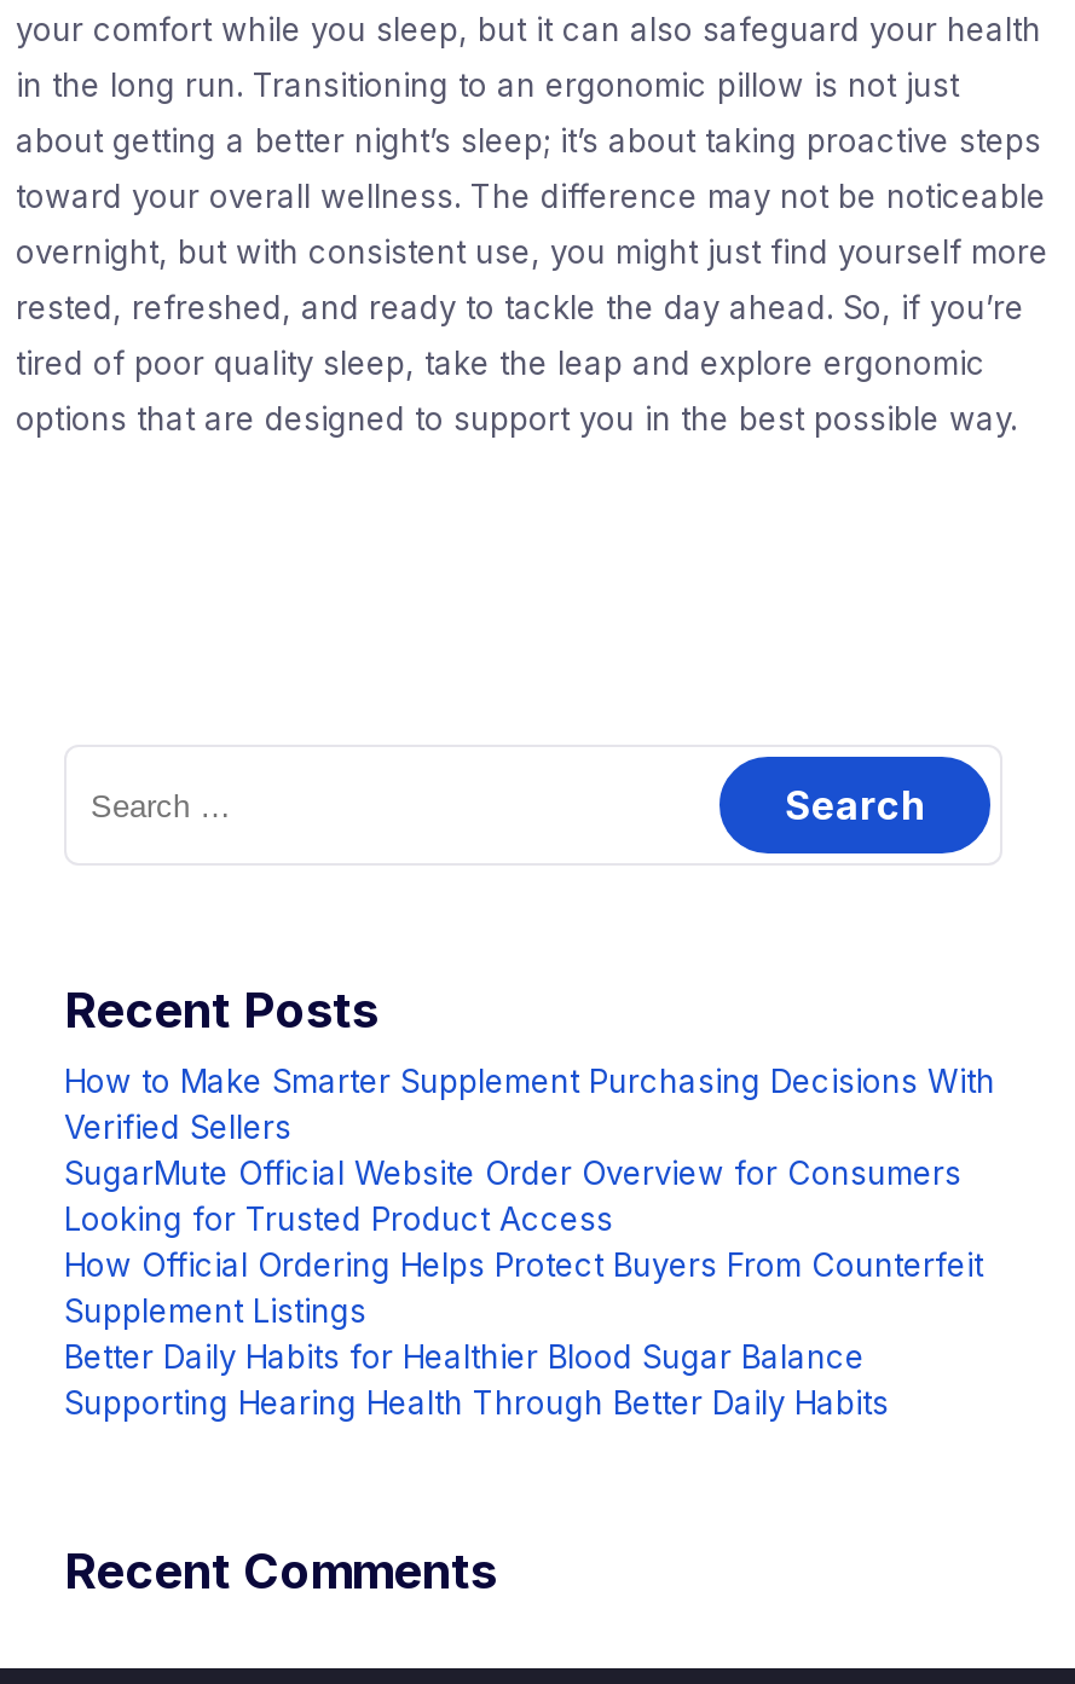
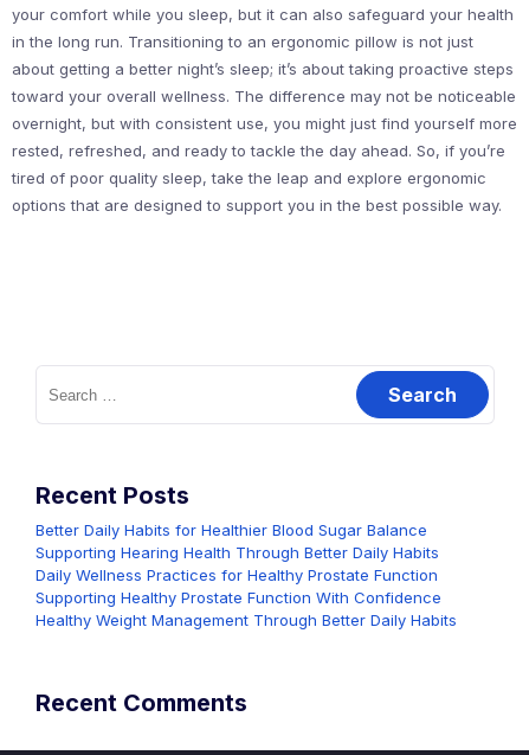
- How to Make Smarter Supplement Purchasing Decisions With
- Verified Sellers
- SugarMute Official Website Order Overview for Consumers
- Looking for Trusted Product Access
- How Official Ordering Helps Protect Buyers From Counterfeit
- Supplement Listings

moved up: Better Daily Habits for Healthier Blood Sugar Balance | Supporting Hearing Health Through Better Daily Habits

+ Daily Wellness Practices for Healthy Prostate Function
+ Supporting Healthy Prostate Function With Confidence
+ Healthy Weight Management Through Better Daily Habits
